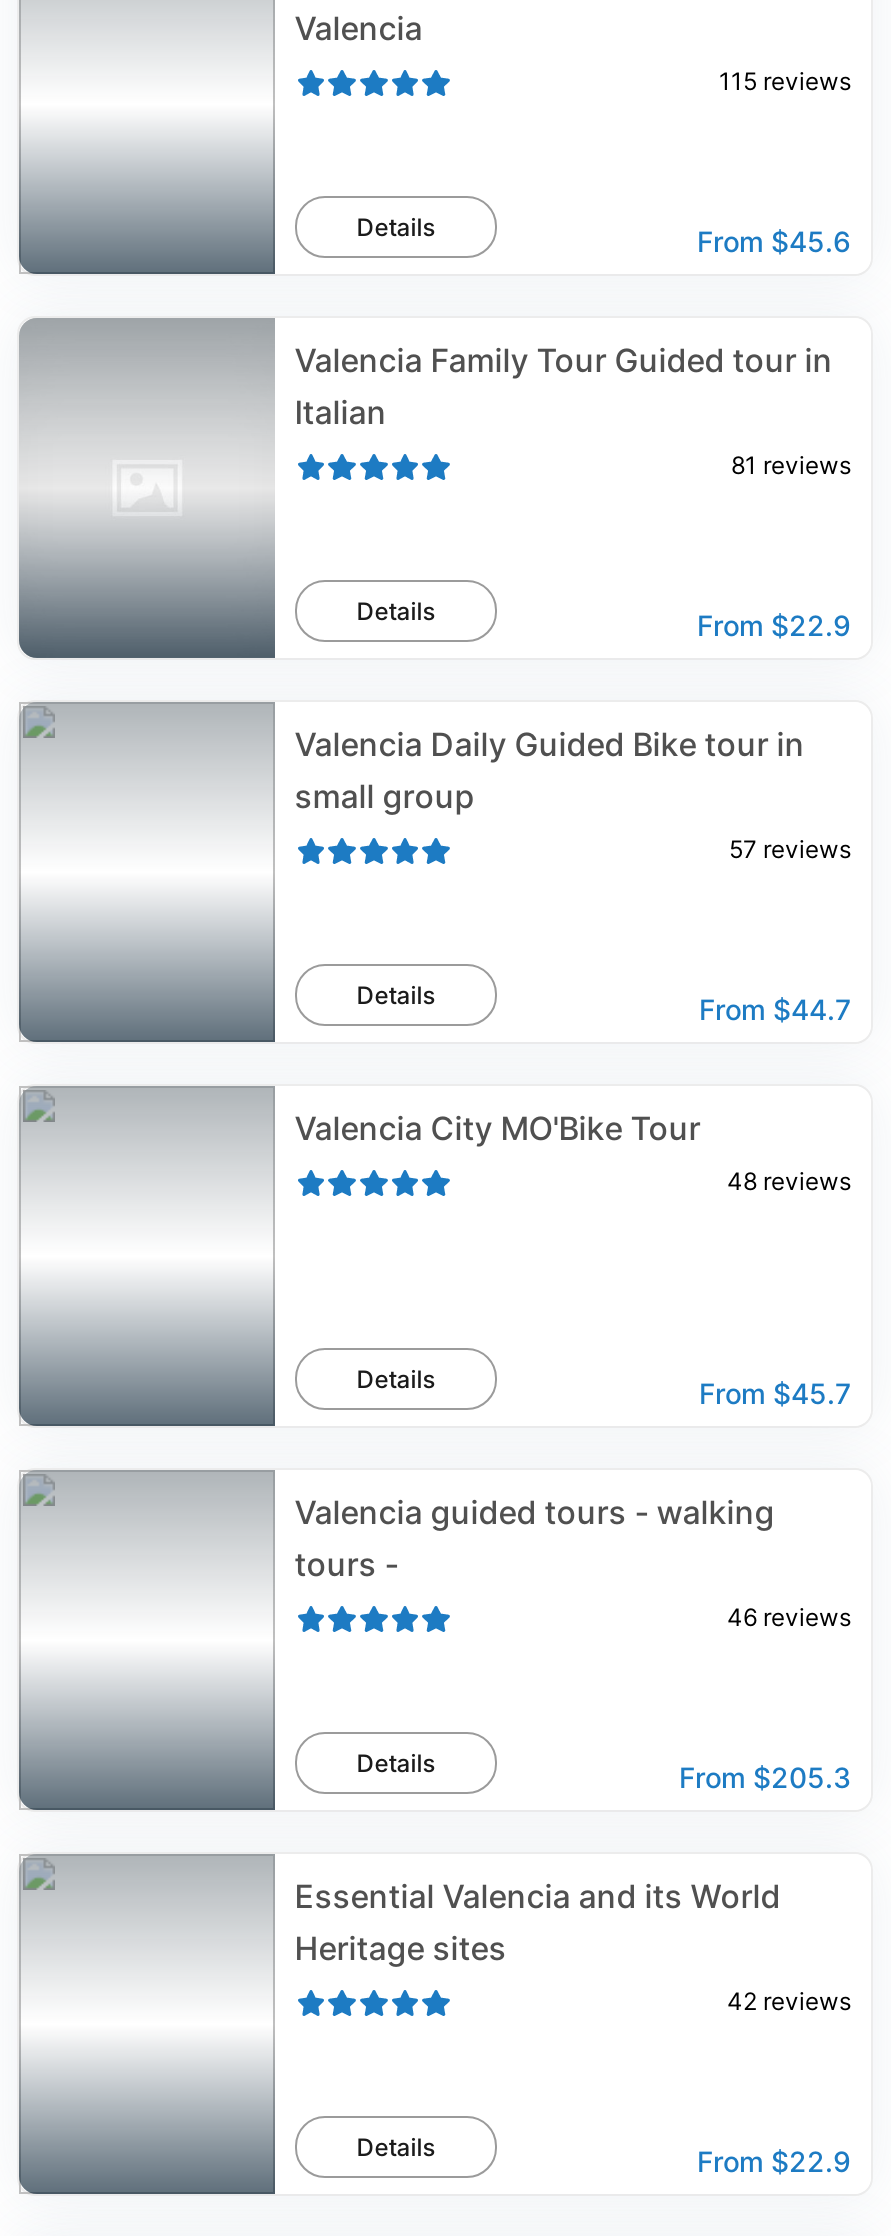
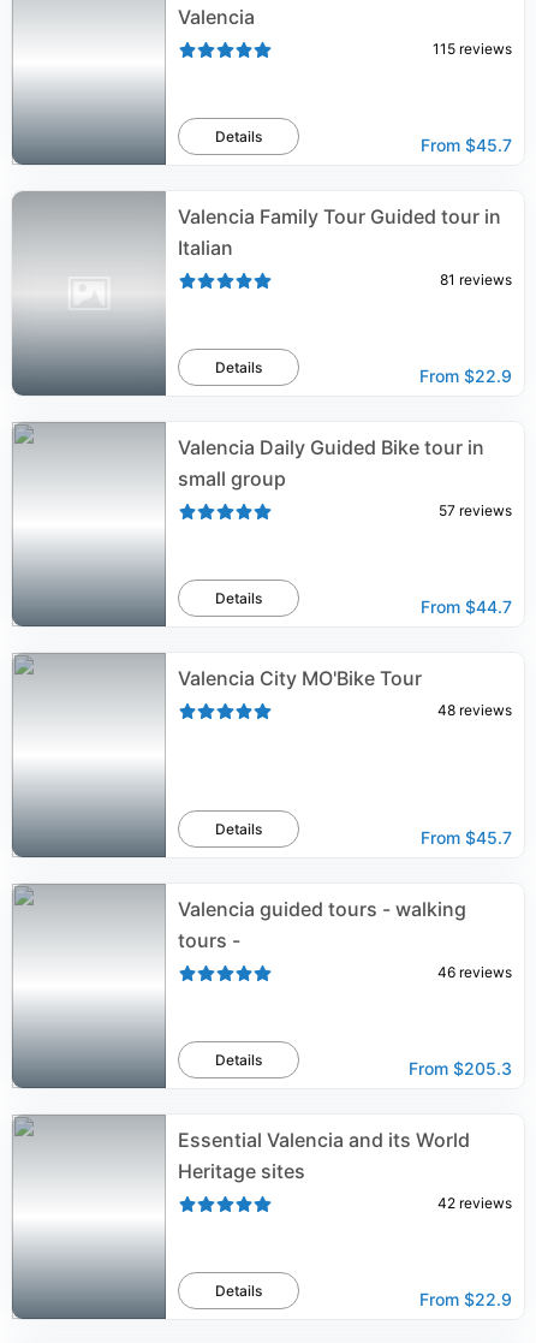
- From $45.6
+ From $45.7
